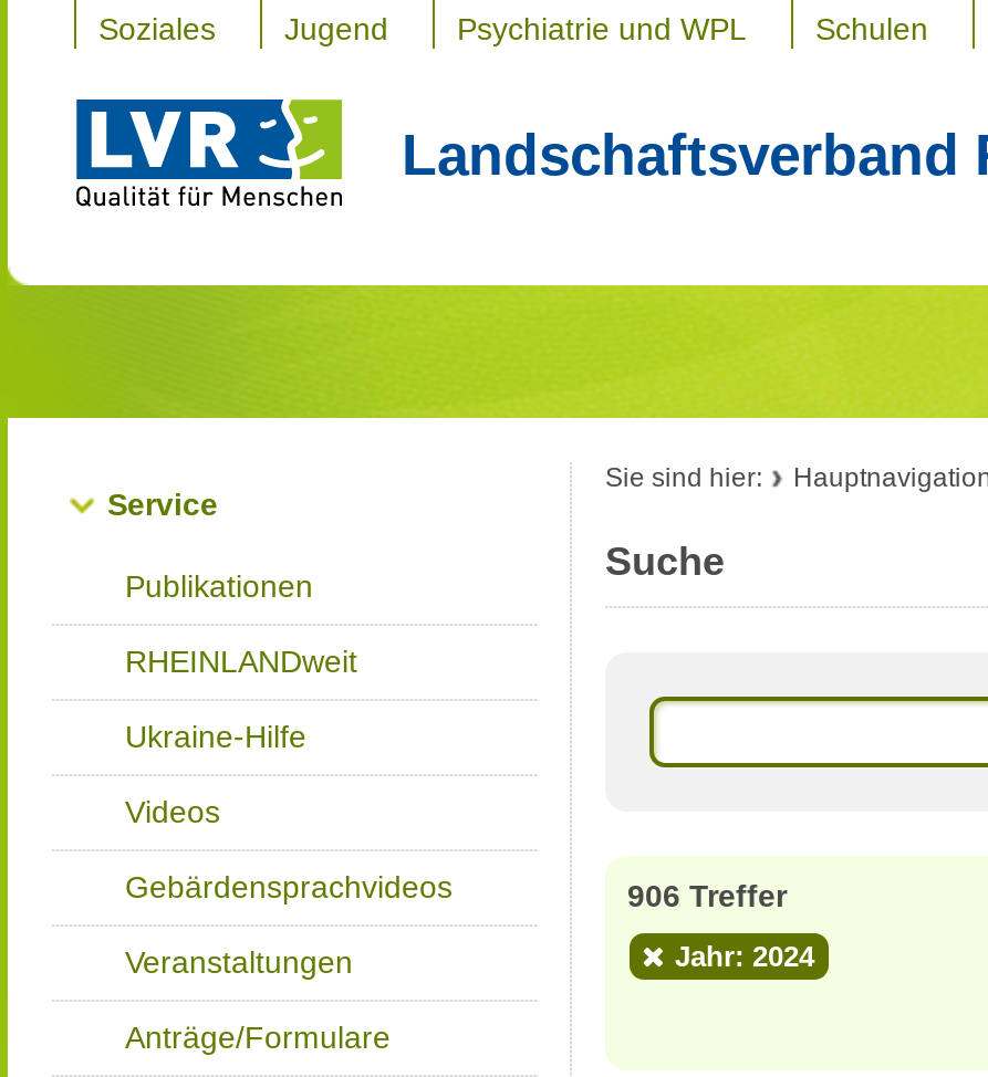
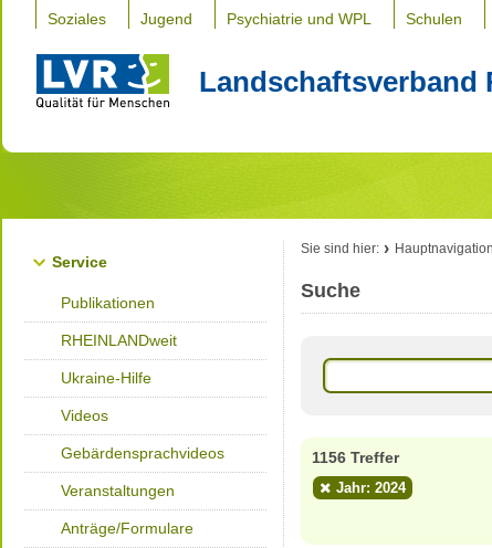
- 906 Treffer
+ 1156 Treffer
